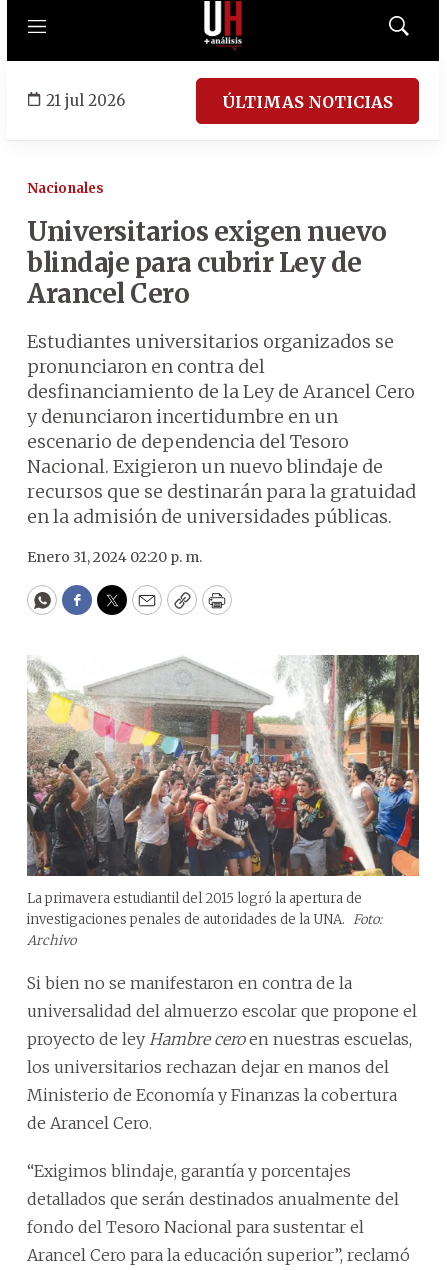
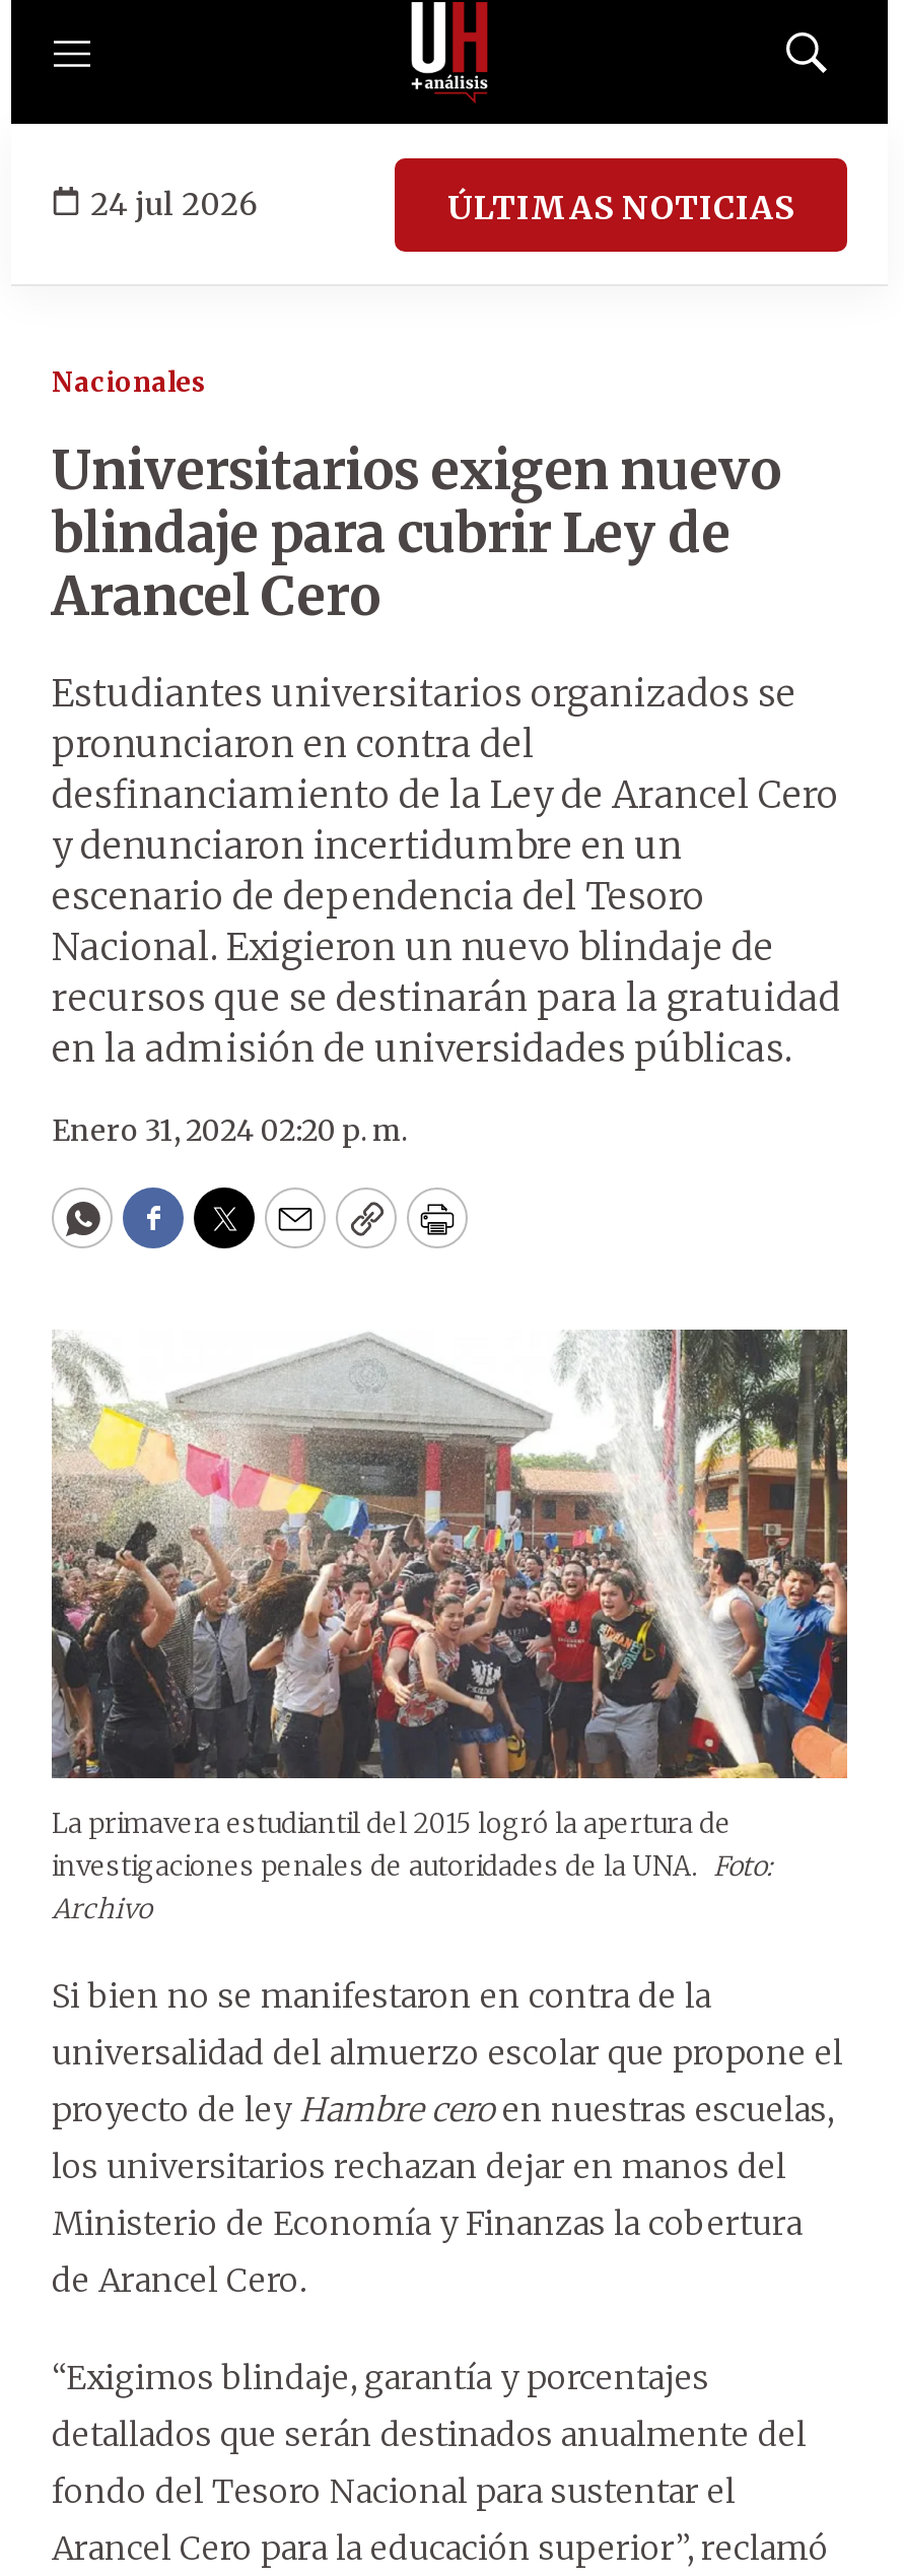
- 21 jul 2026
+ 24 jul 2026
